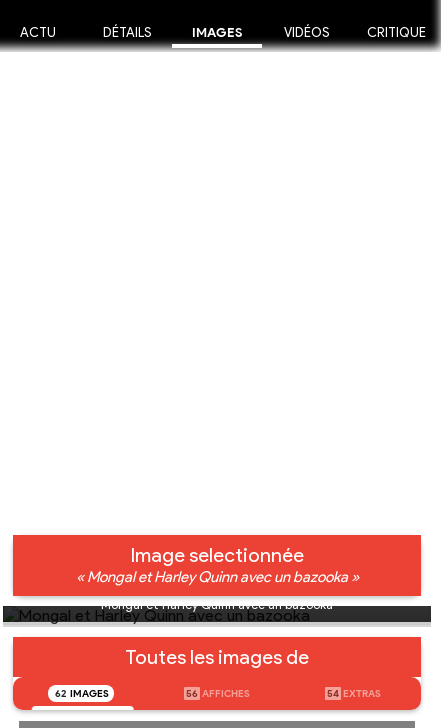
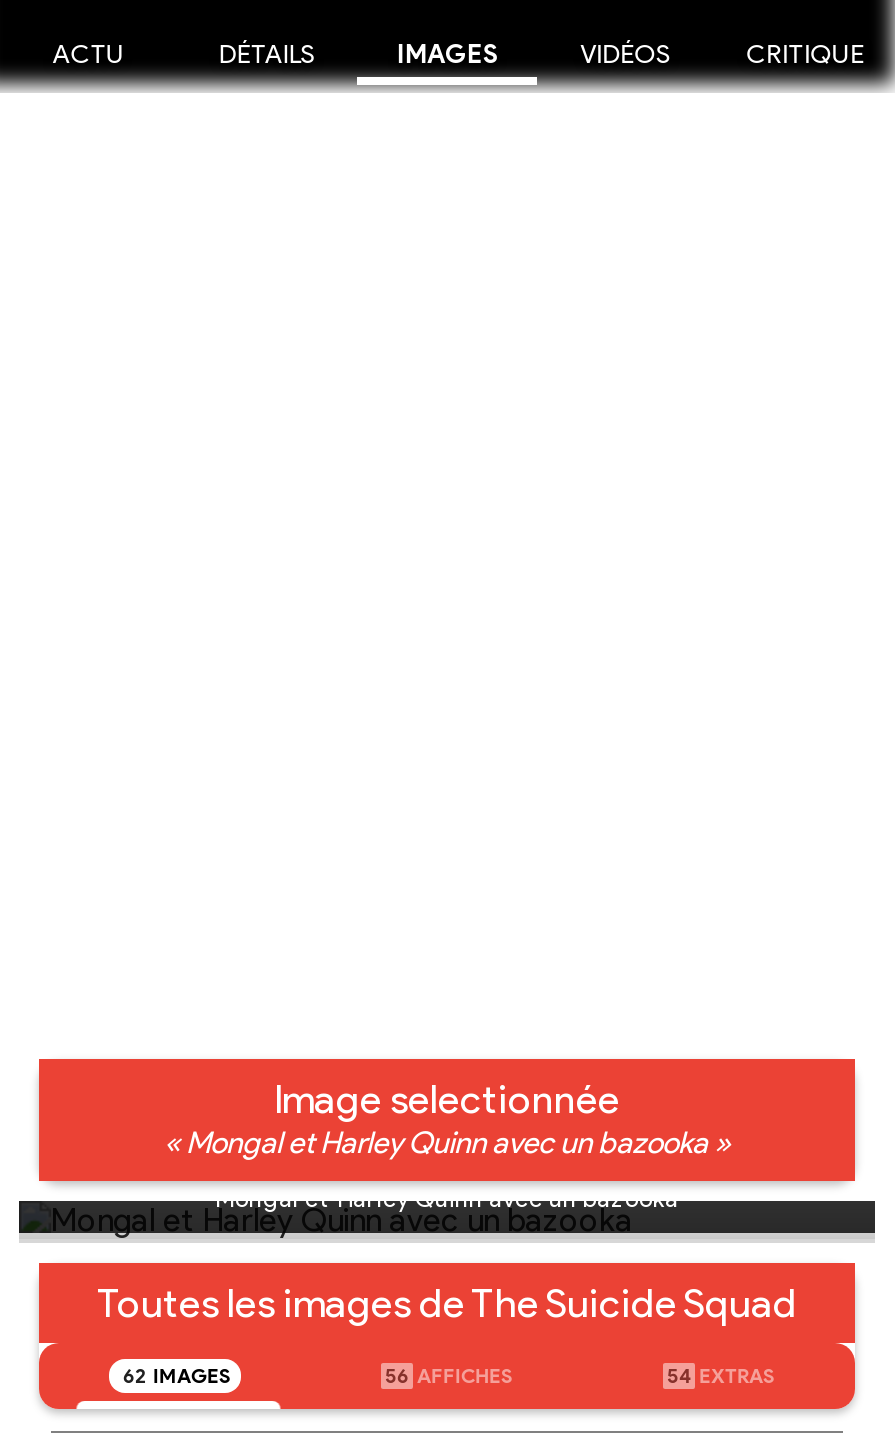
- Toutes les images de
+ Toutes les images de The Suicide Squad
